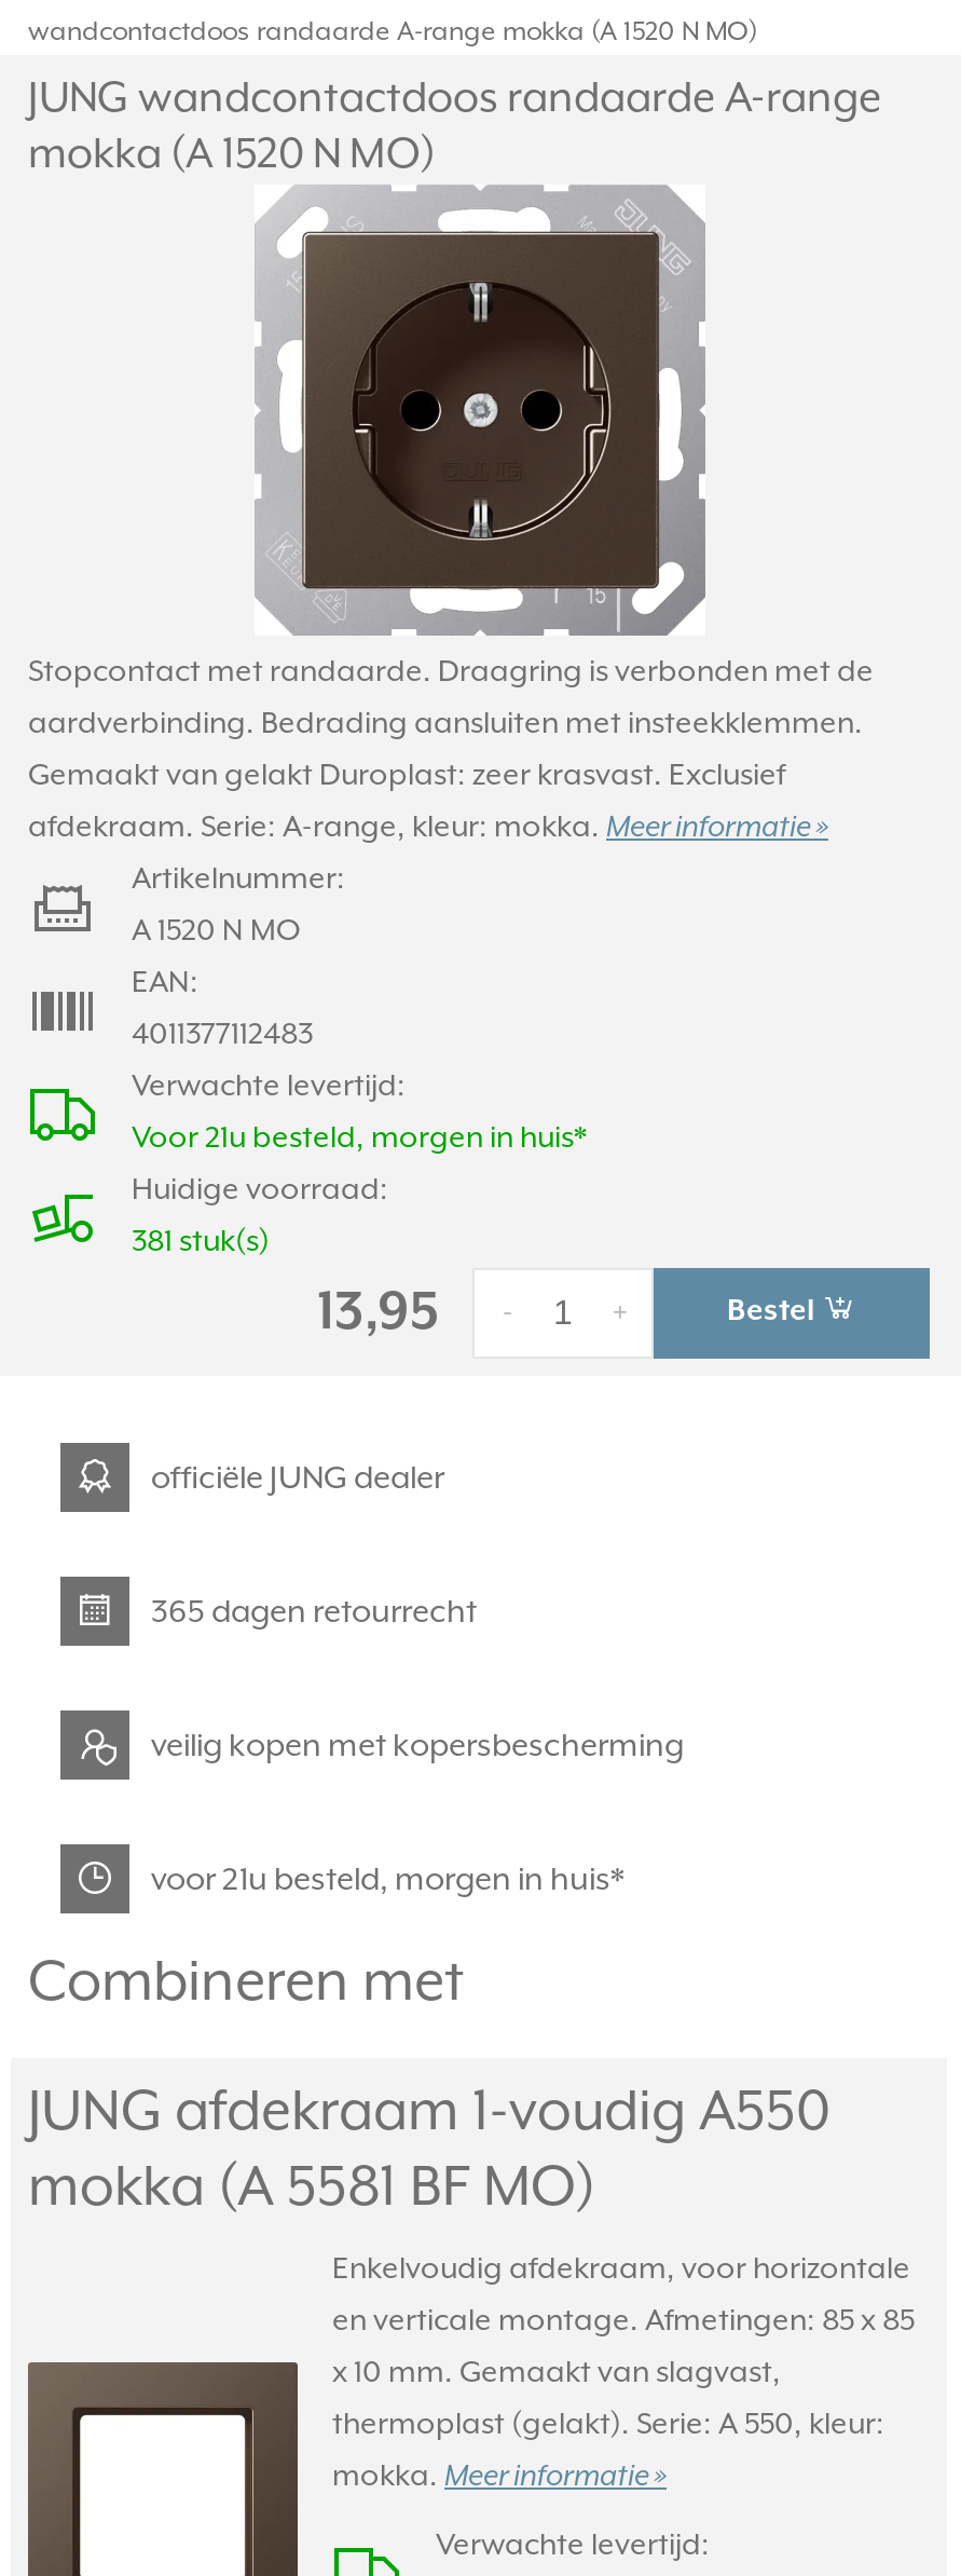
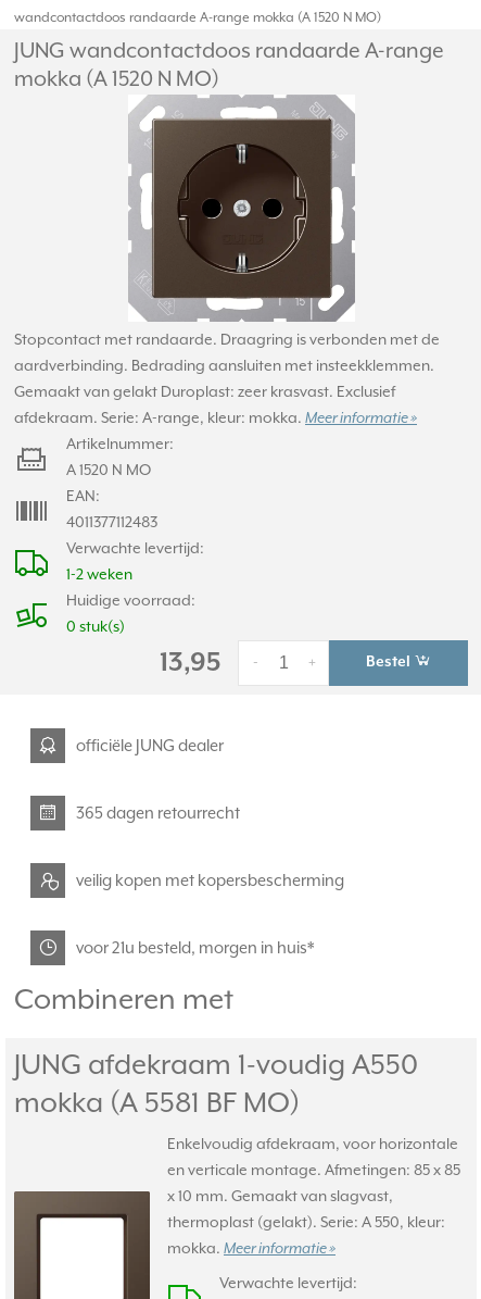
- Voor 21u besteld, morgen in huis*
+ 1-2 weken

- 381 stuk(s)
+ 0 stuk(s)
